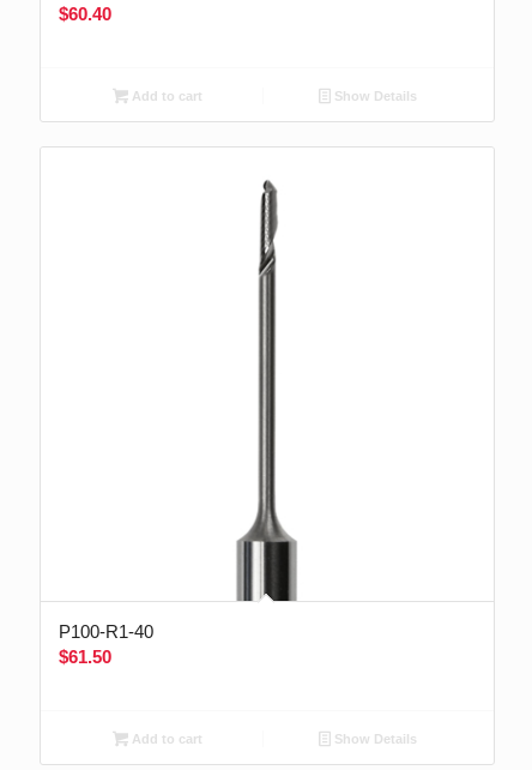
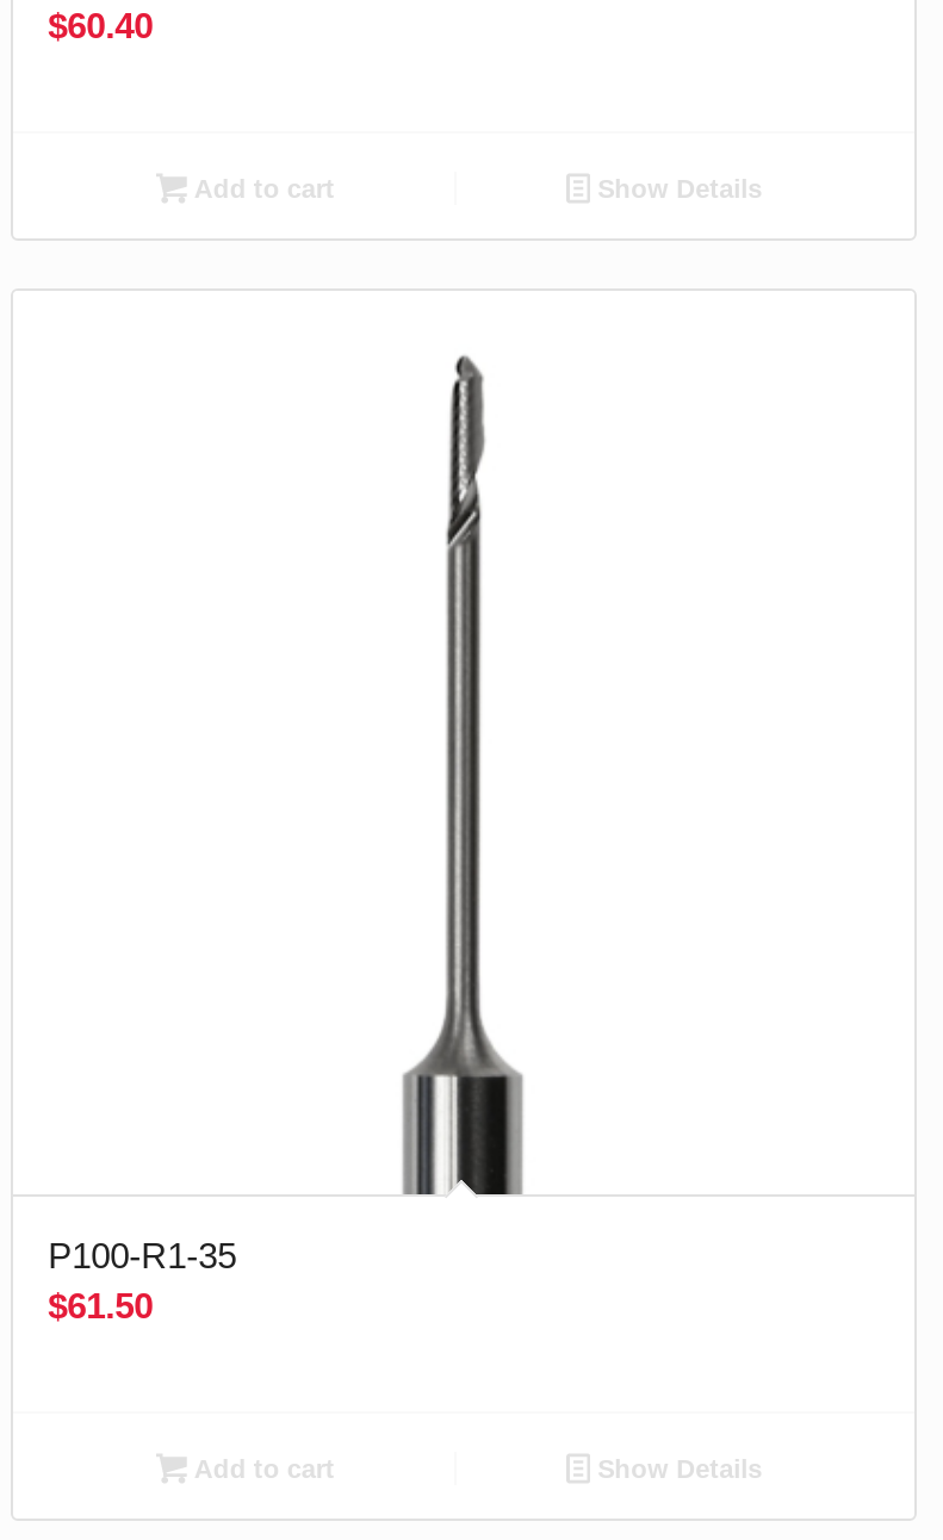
- P100-R1-40
+ P100-R1-35
